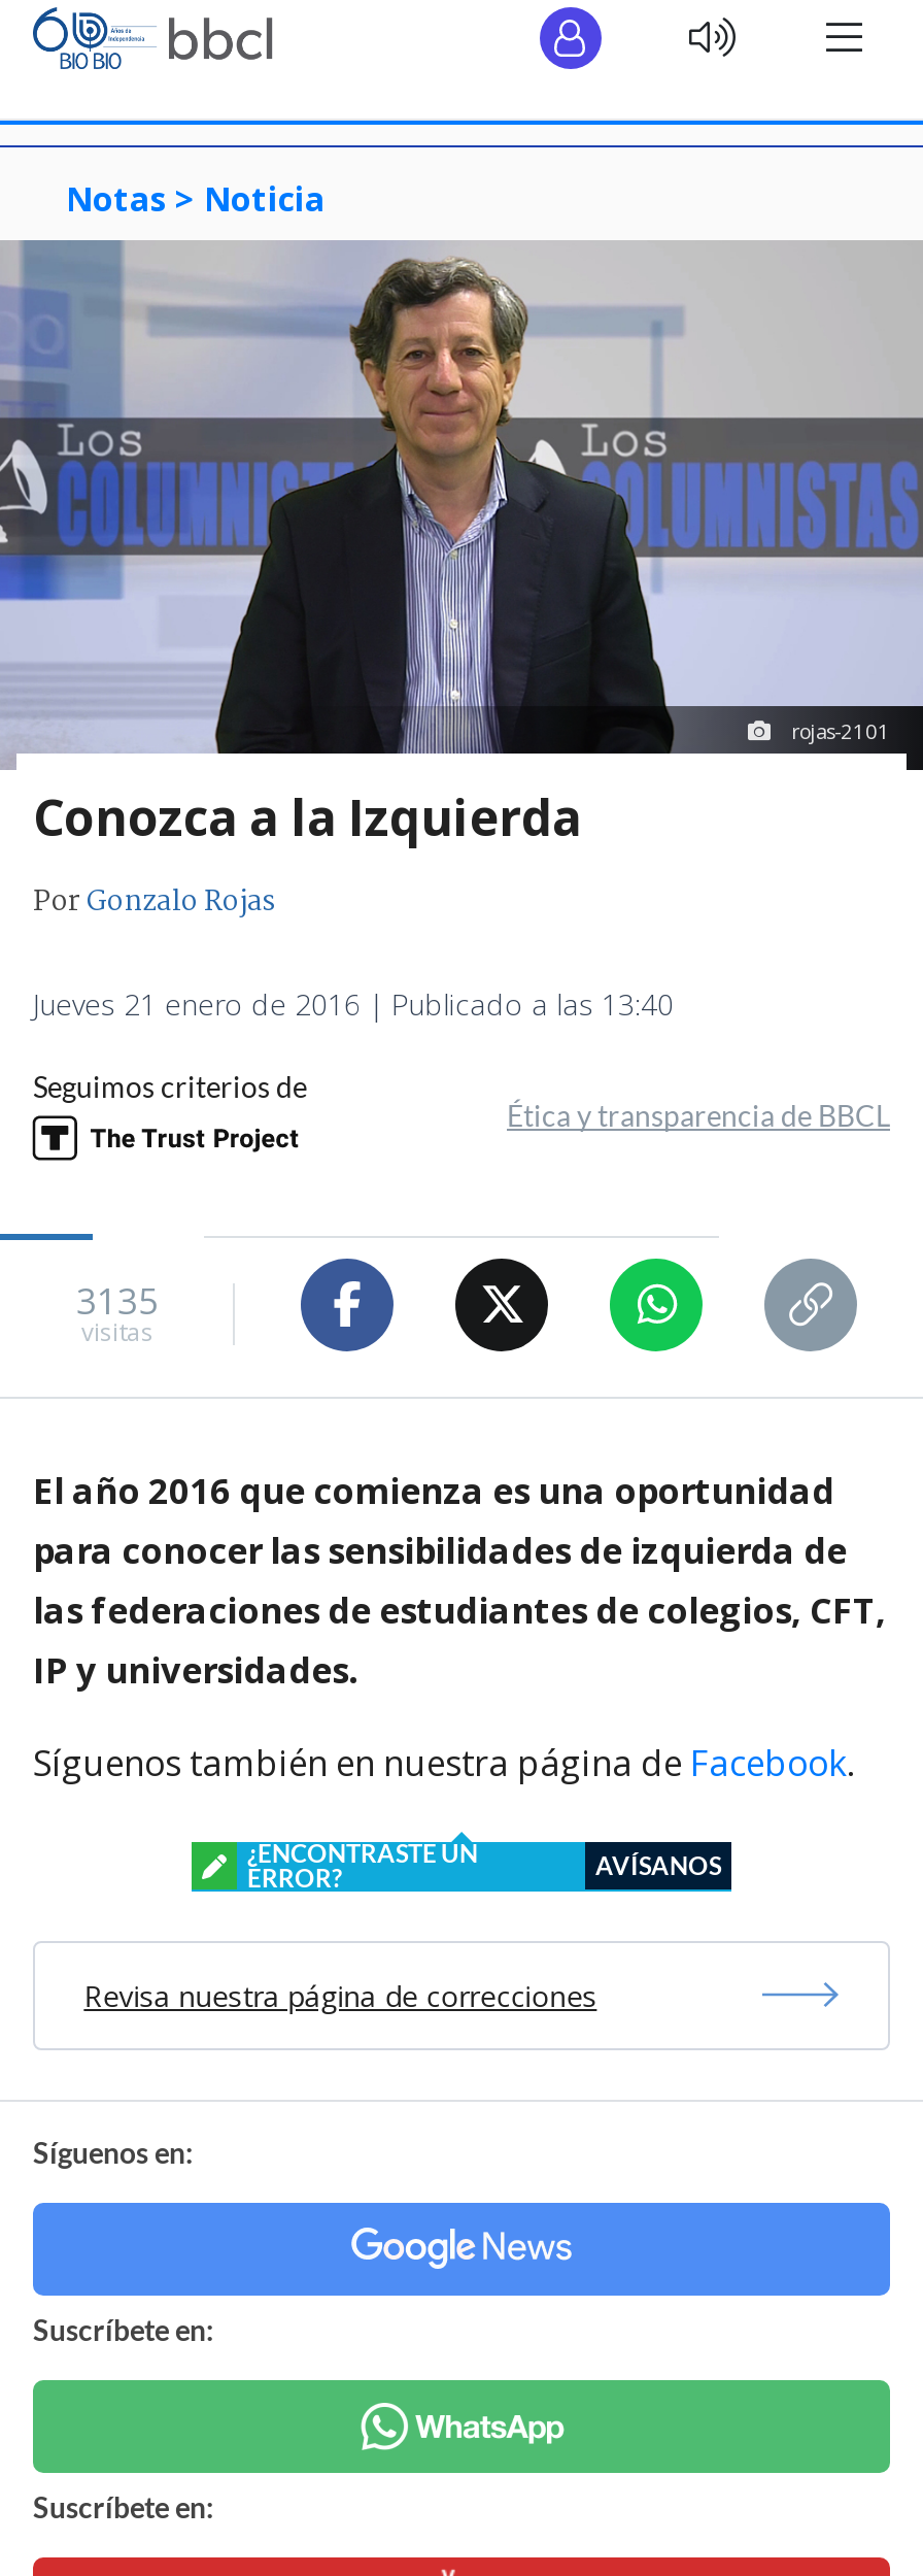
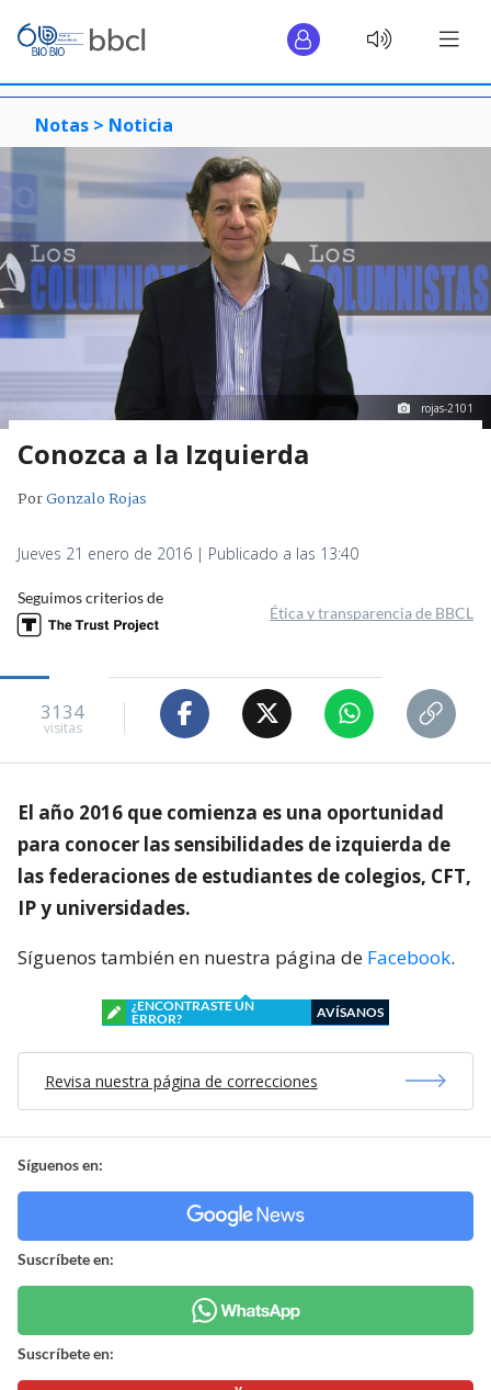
- 3135
+ 3134
